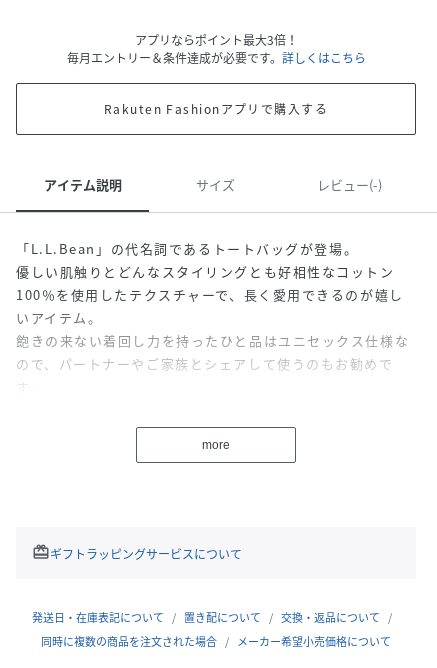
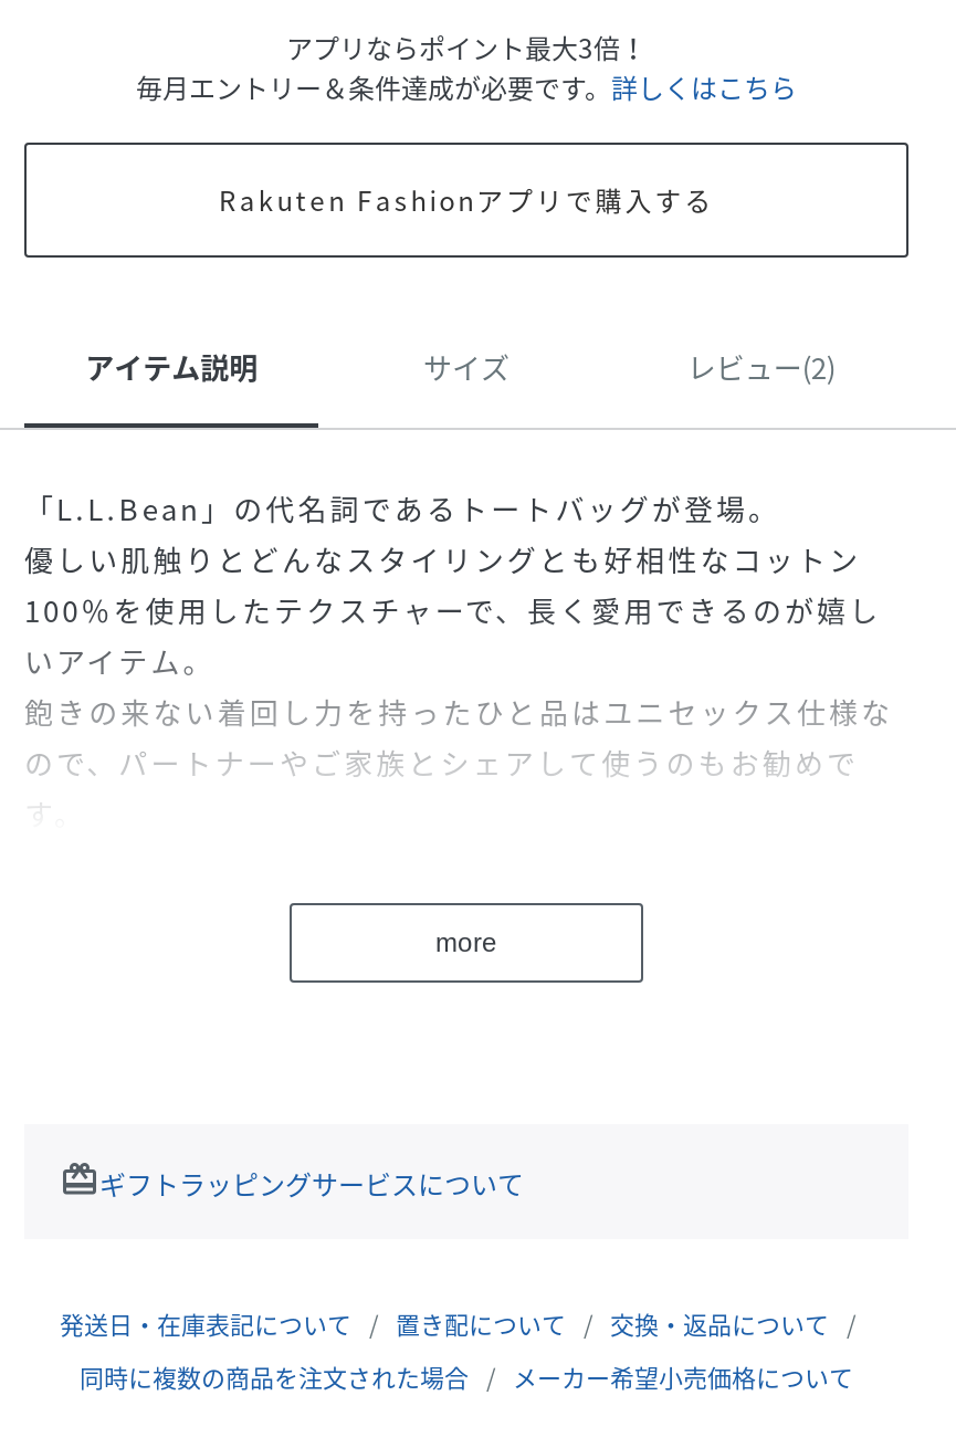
- レビュー(-)
+ レビュー(2)
